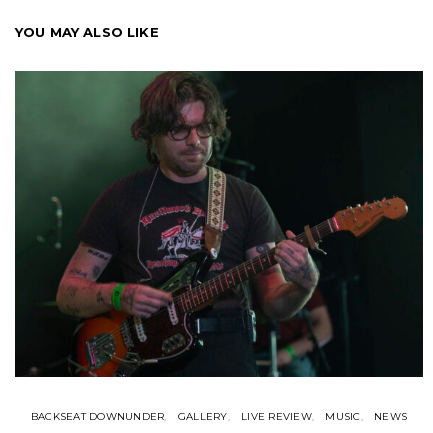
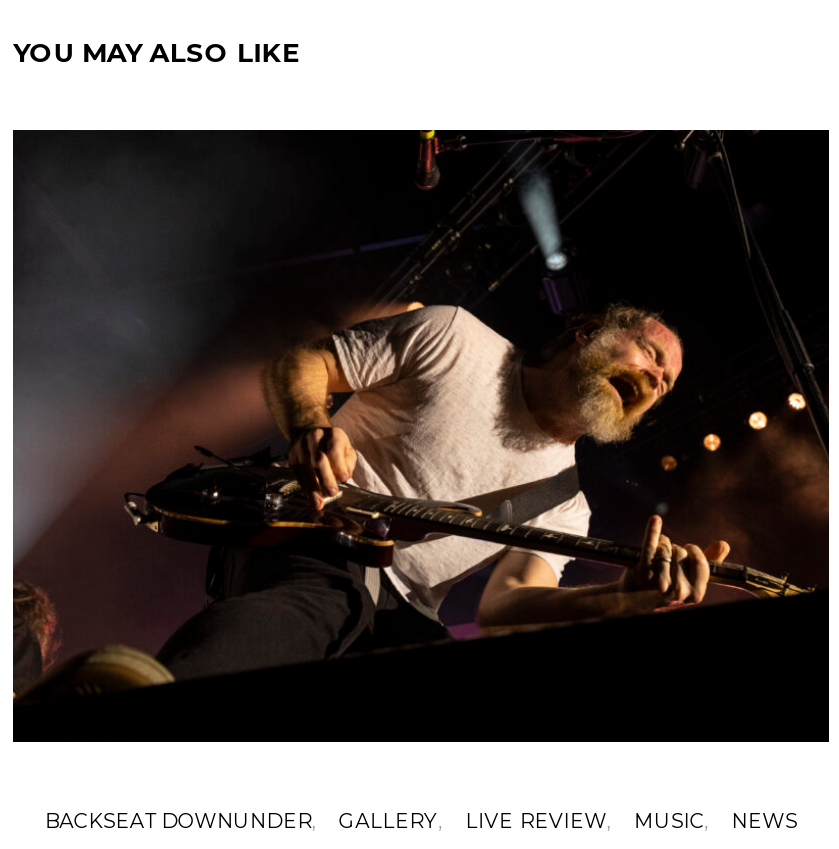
- [image]
+ [image]
